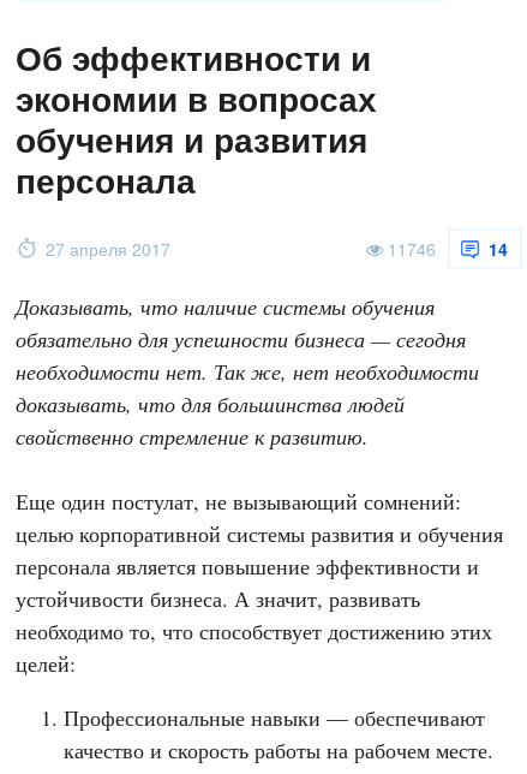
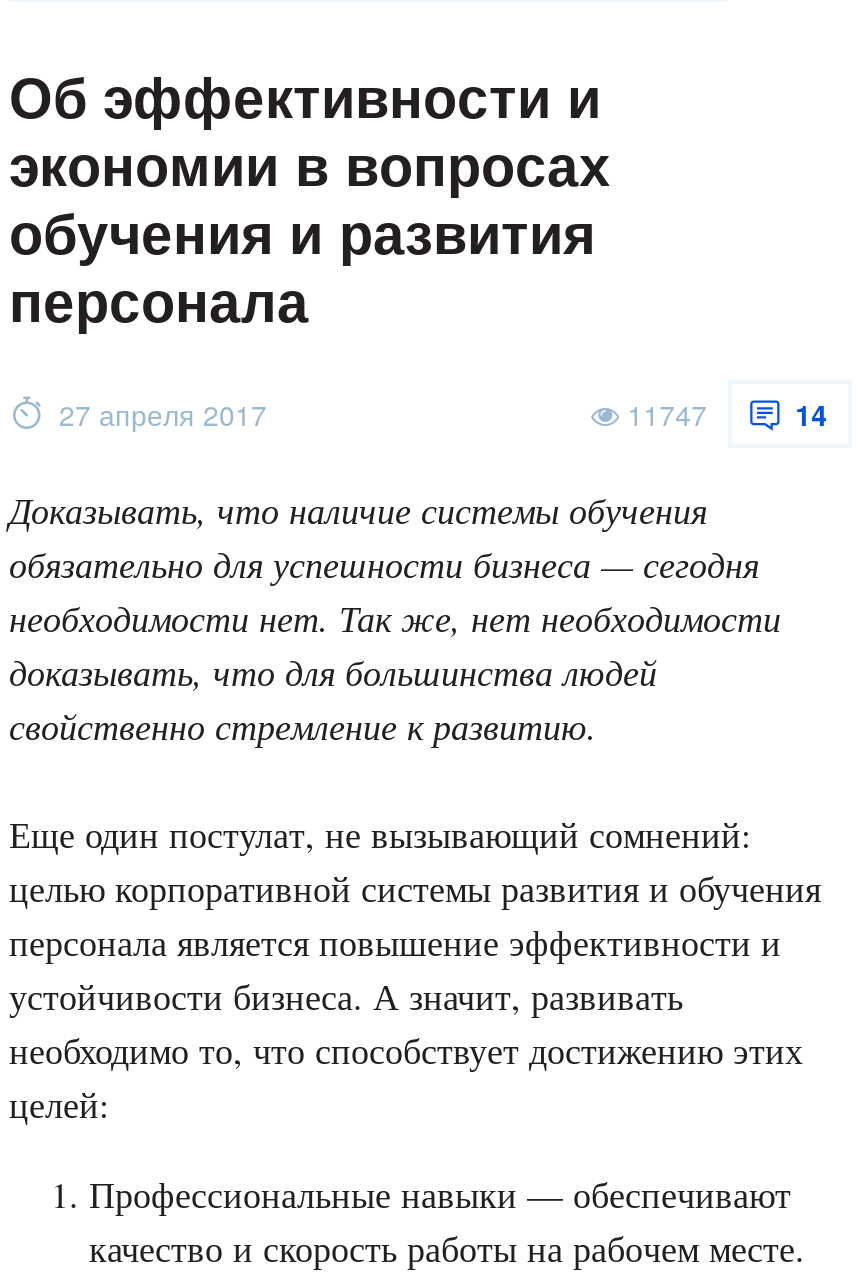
- 11746
+ 11747
